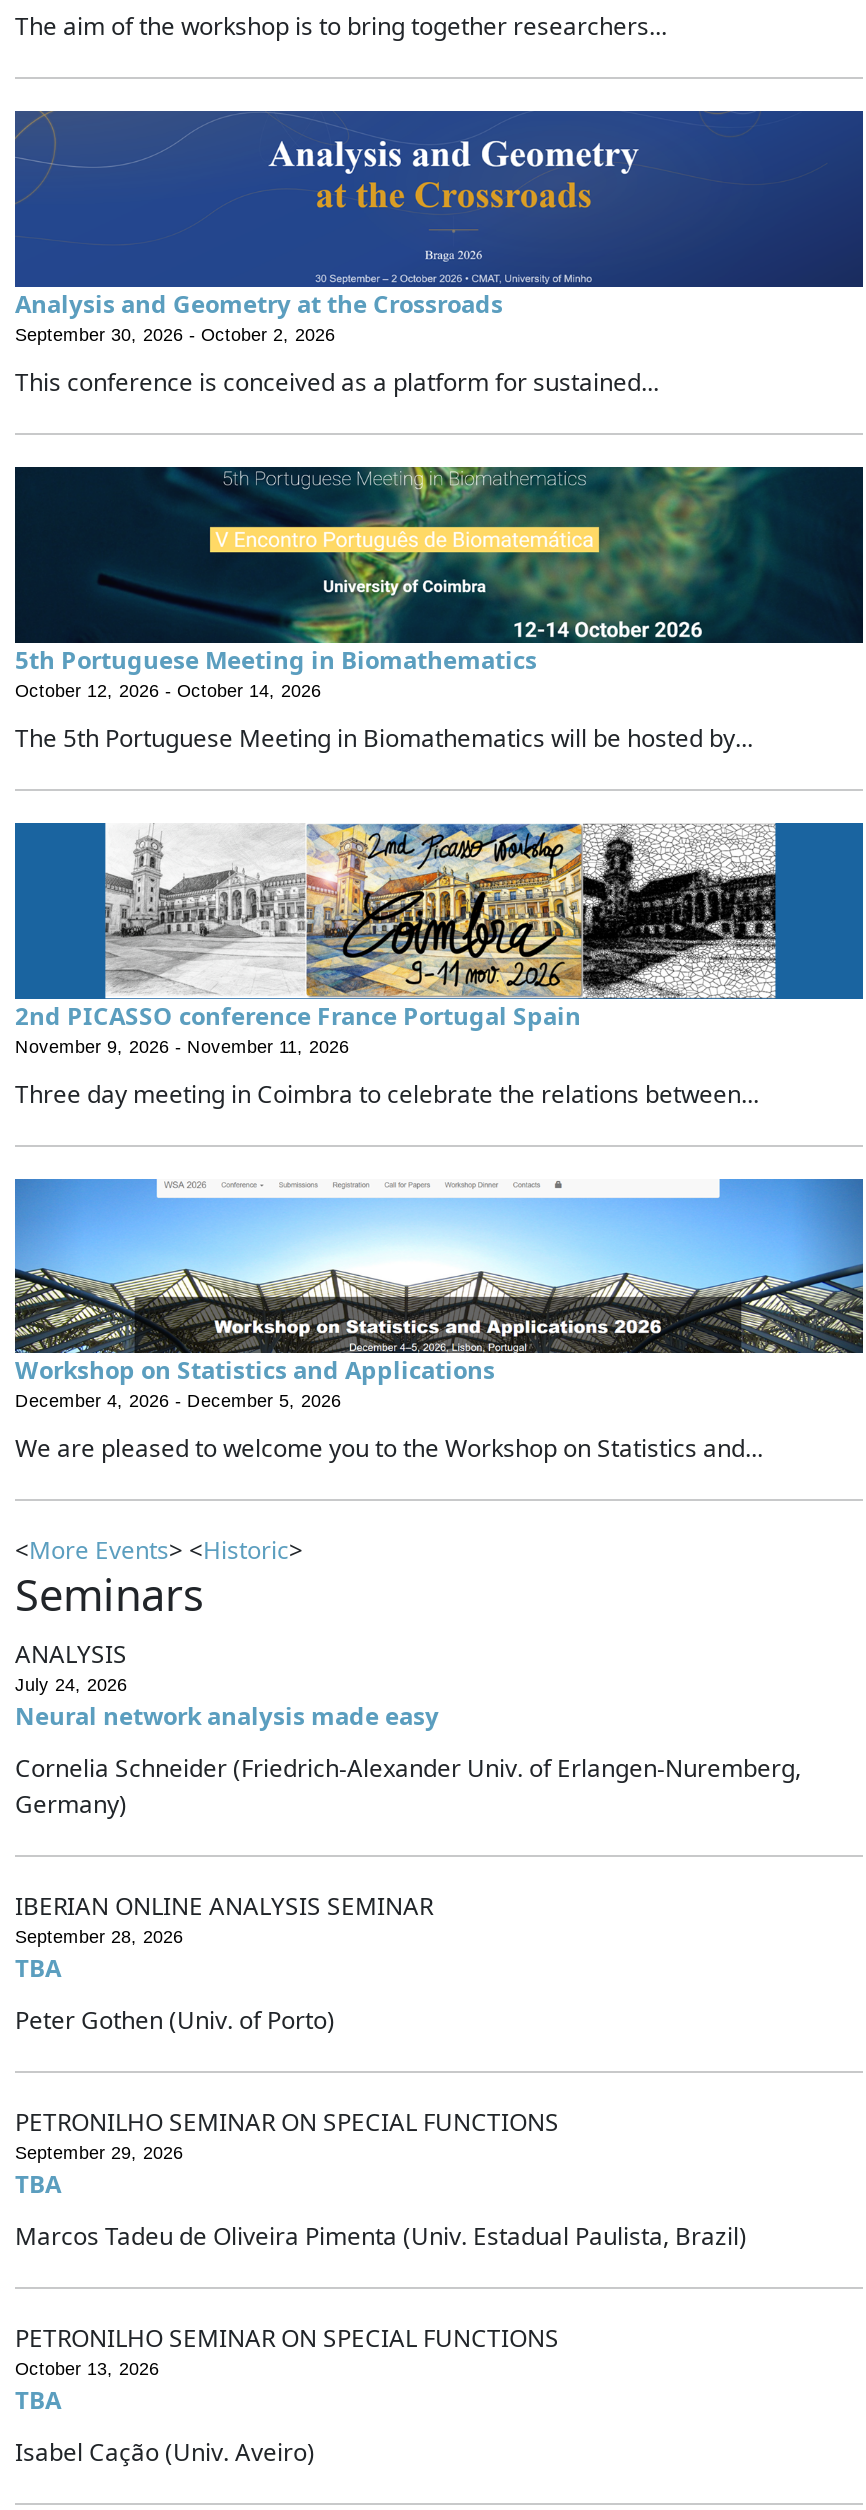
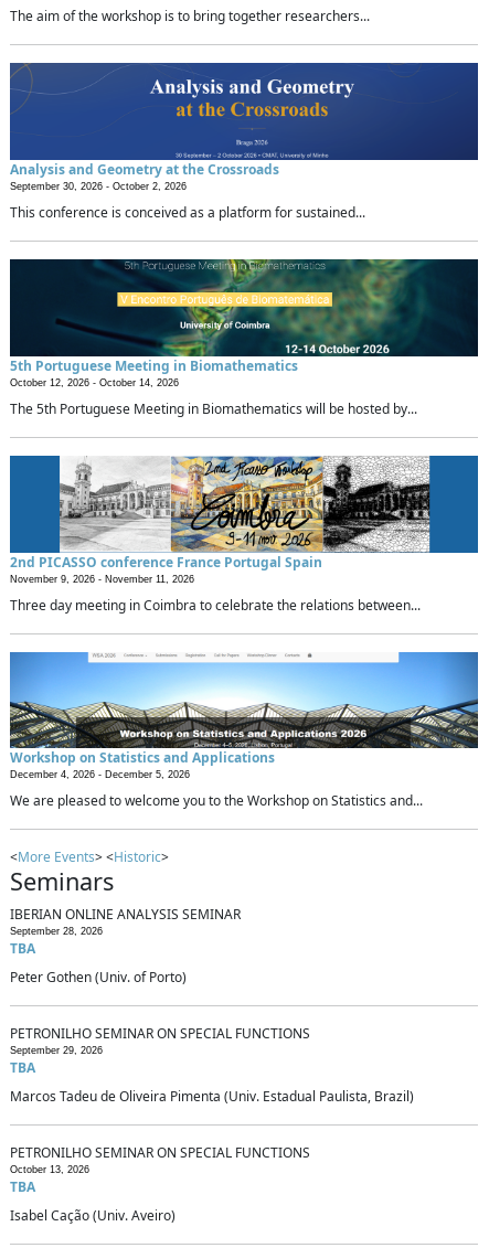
- ANALYSIS
- July 24, 2026
- Neural network analysis made easy
- Cornelia Schneider (Friedrich-Alexander Univ. of Erlangen-Nuremberg,
- Germany)
